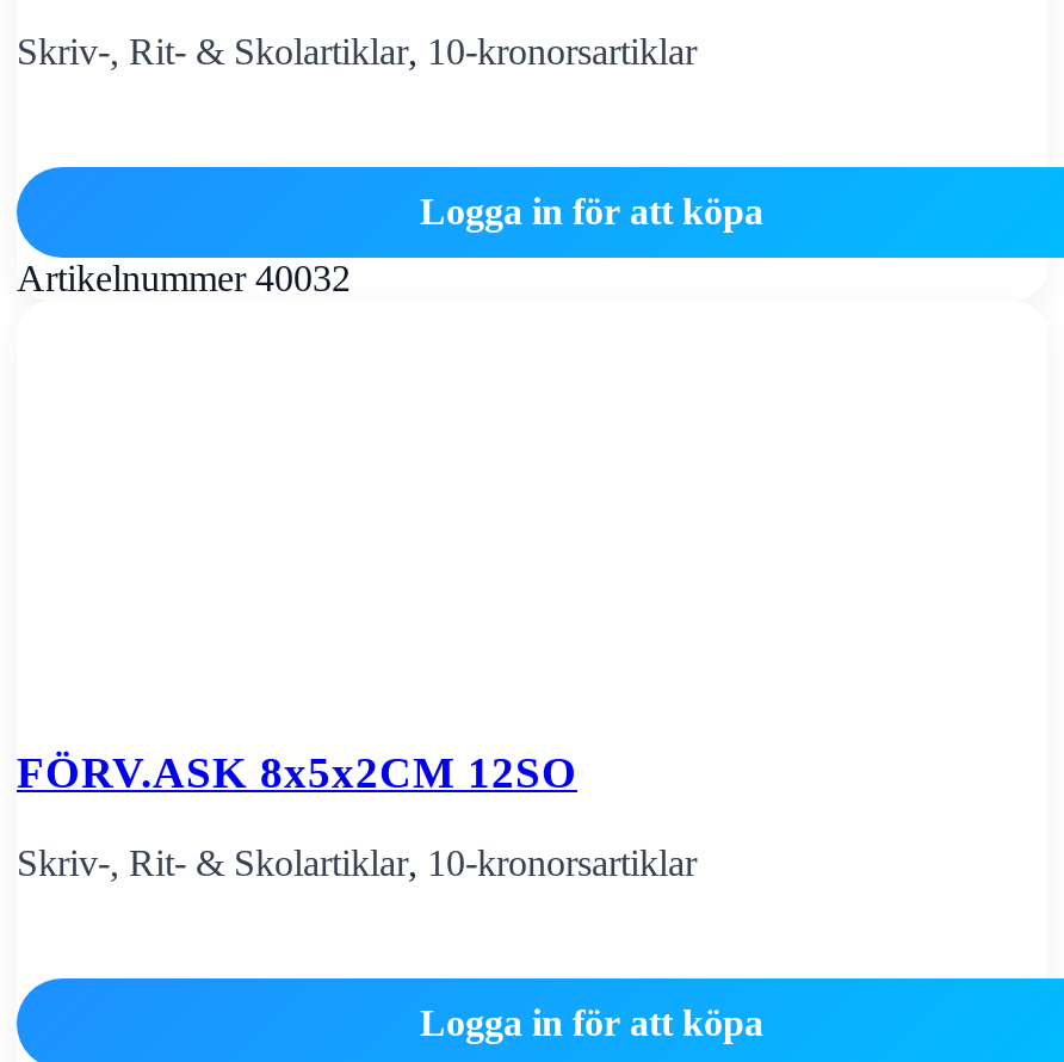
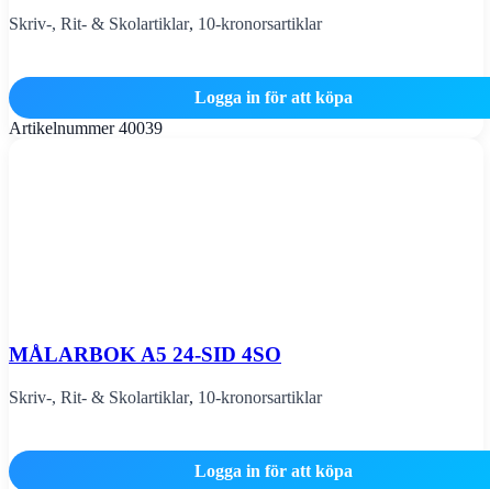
- Artikelnummer40032
+ Artikelnummer40039

- FÖRV.ASK 8x5x2CM 12SO
+ MÅLARBOK A5 24-SID 4SO
